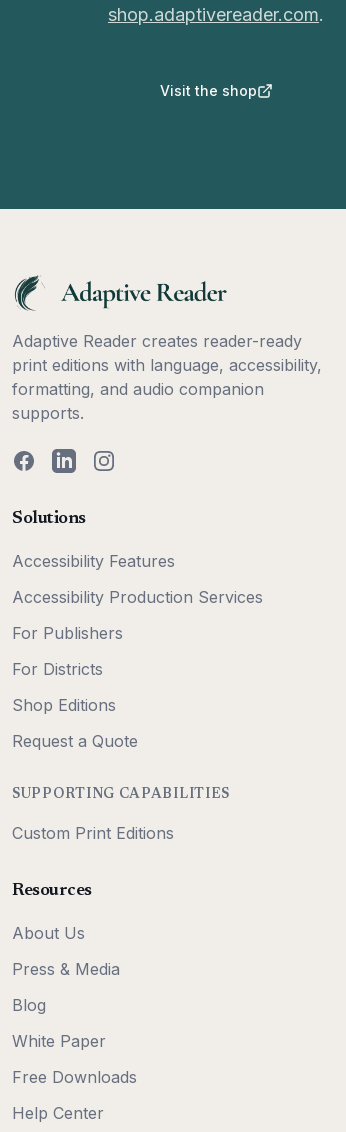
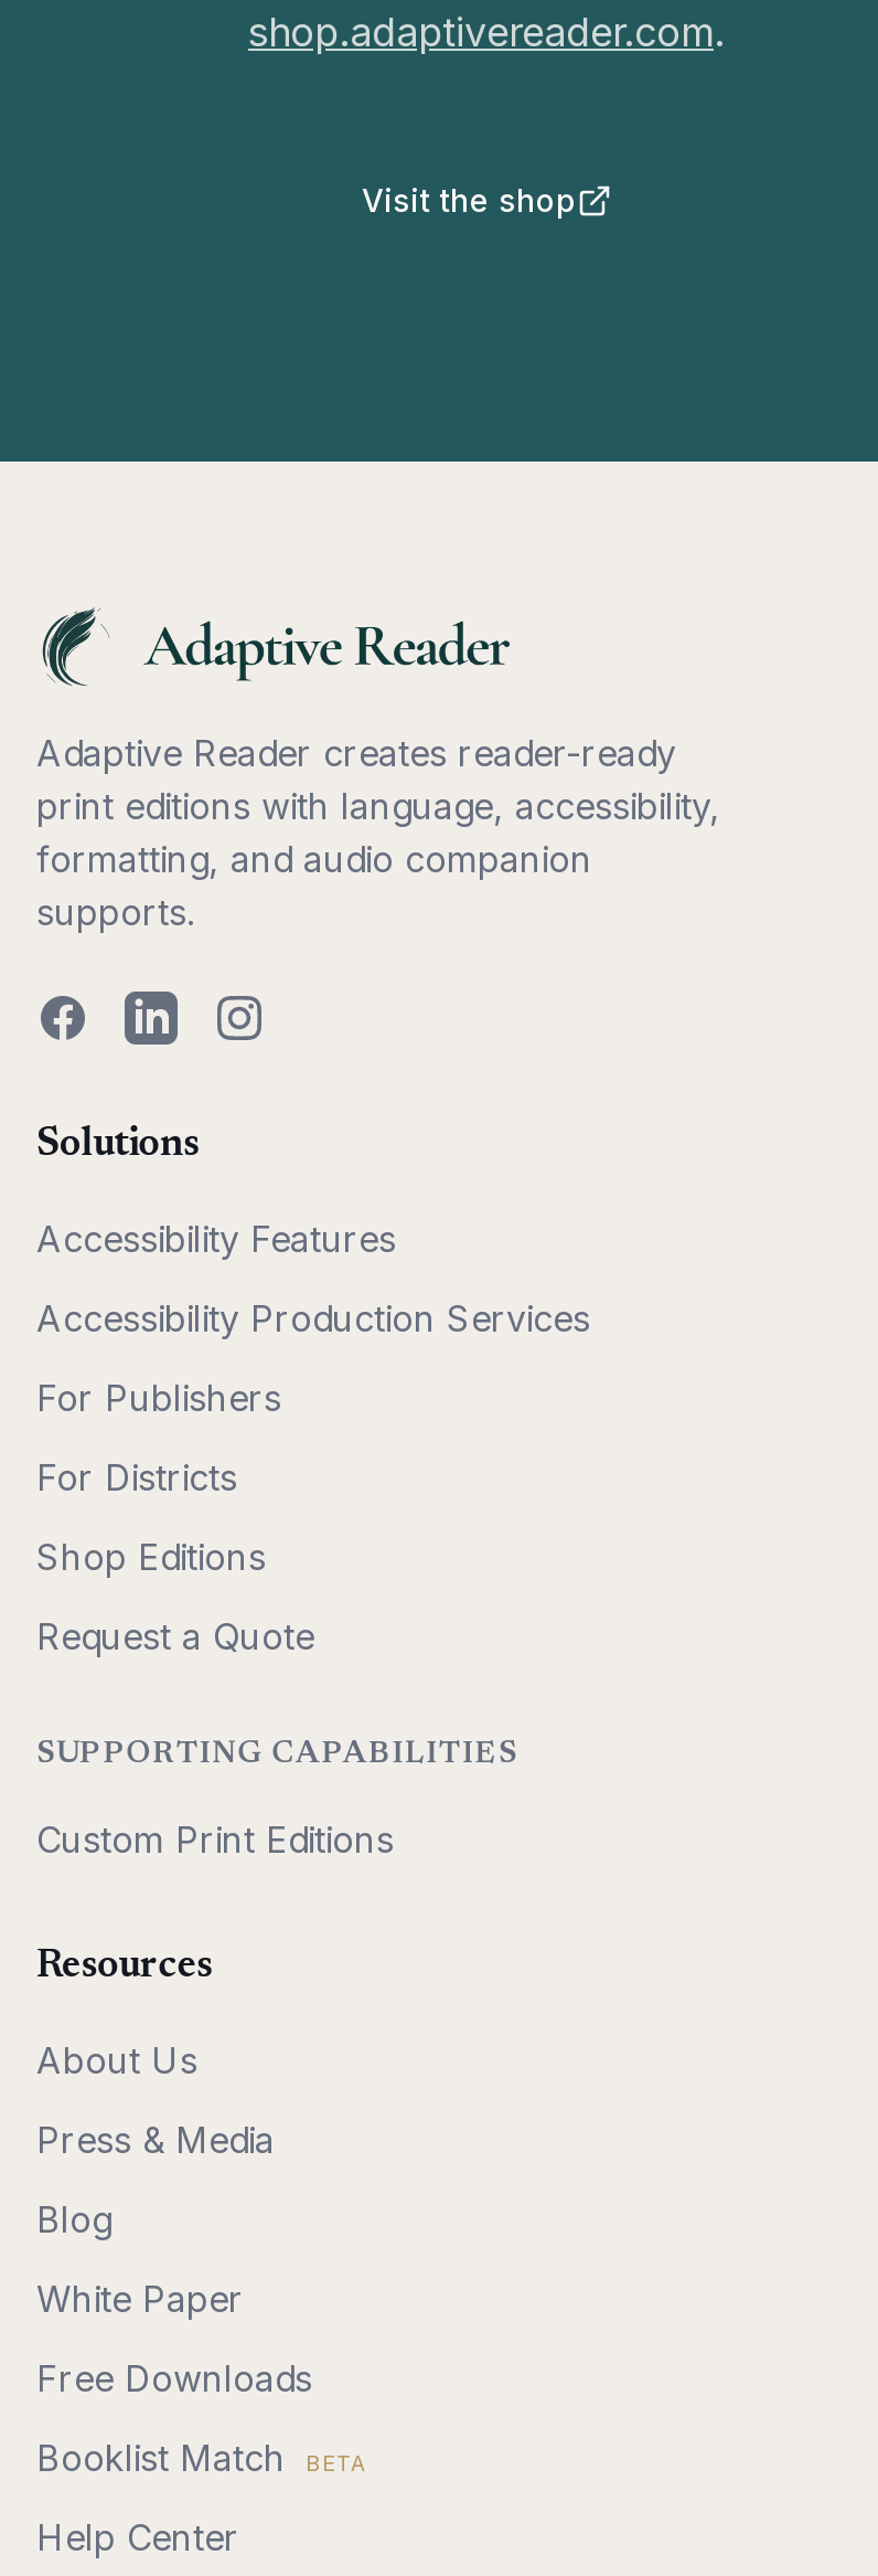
+ Booklist Match BETA
